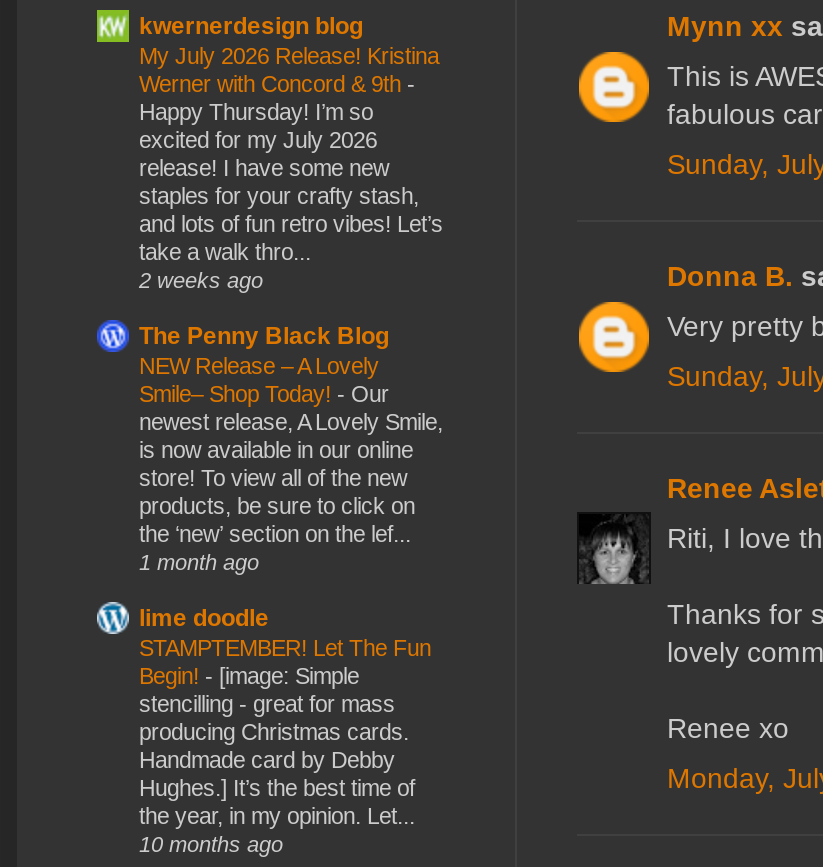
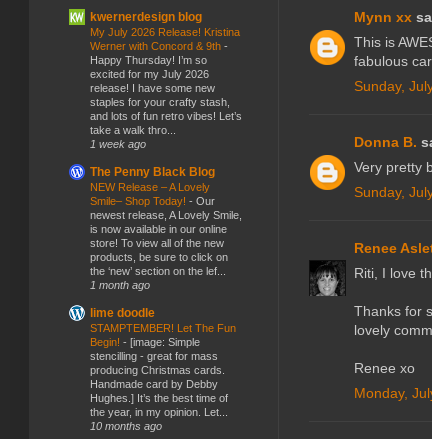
- 2 weeks ago
+ 1 week ago
